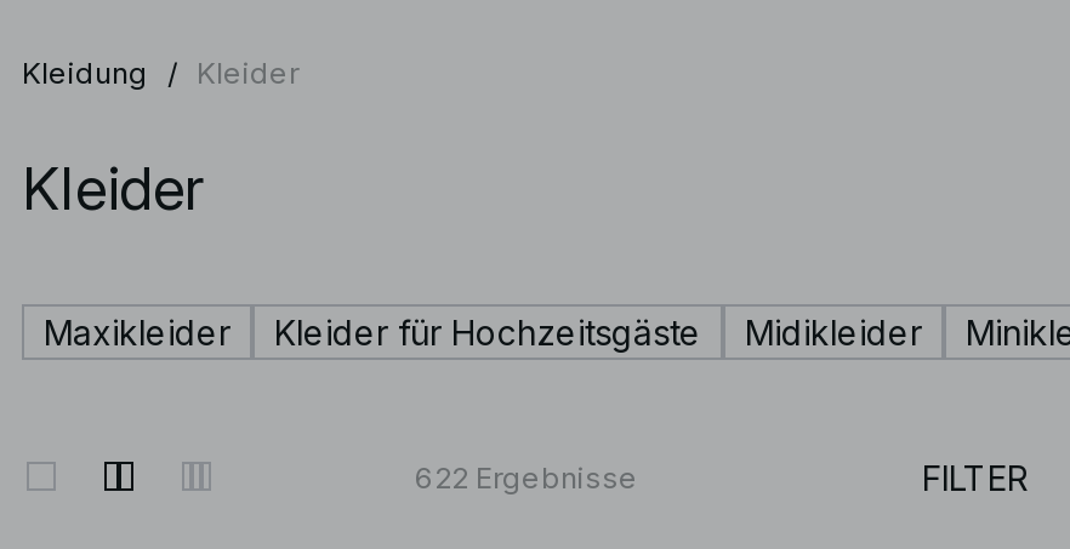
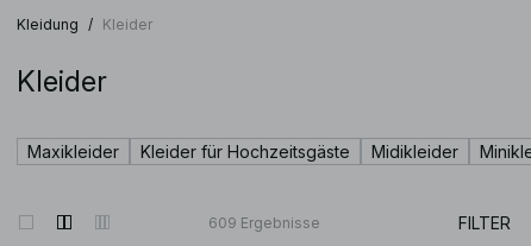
- 622 Ergebnisse
+ 609 Ergebnisse
